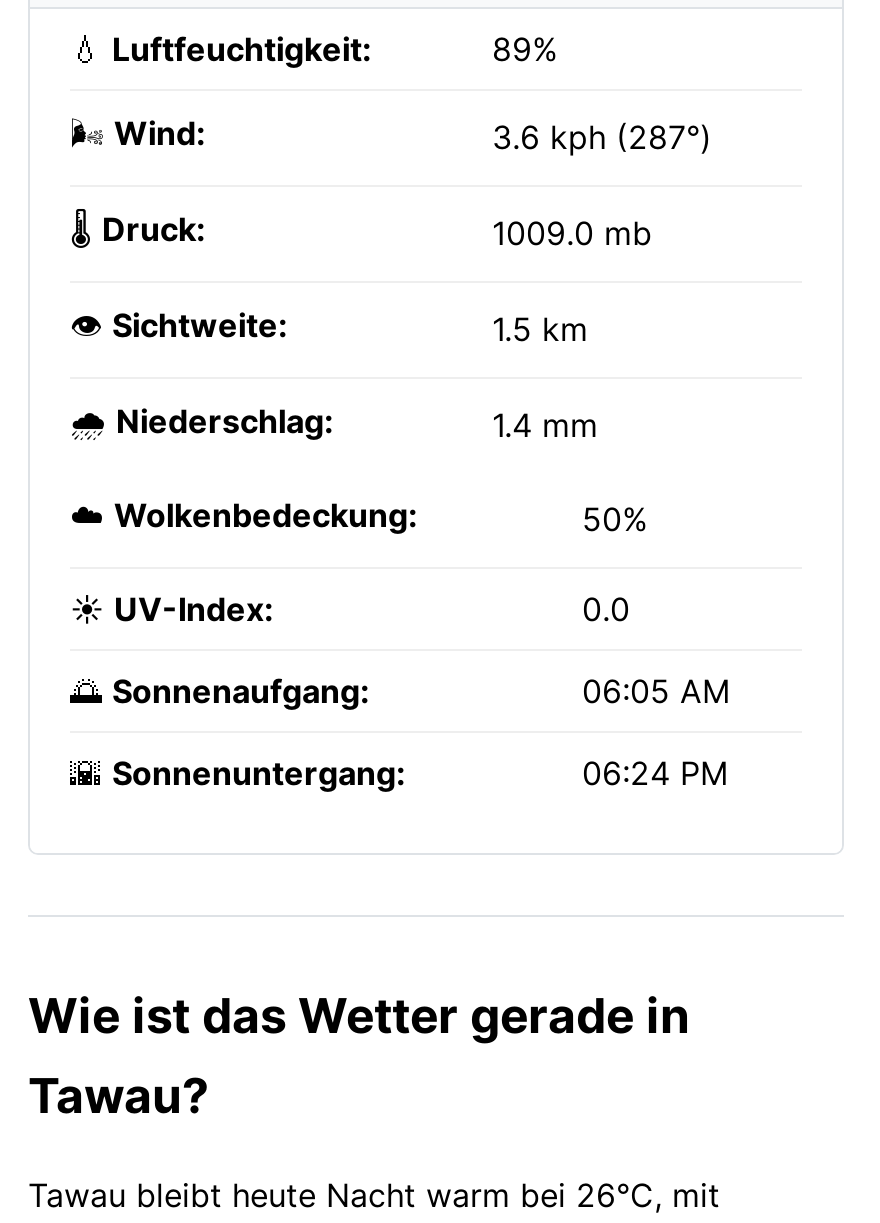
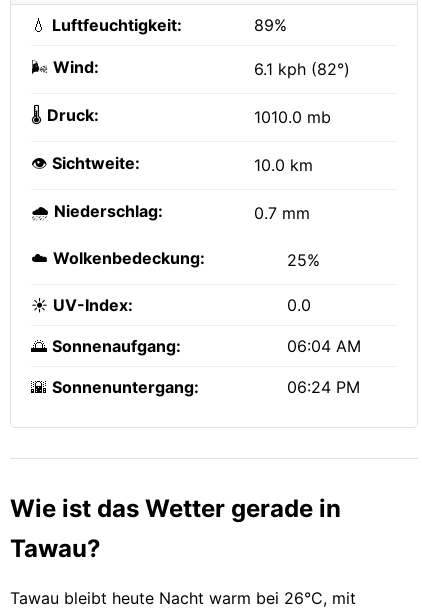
- 3.6 kph (287°)
+ 6.1 kph (82°)

- 1009.0 mb
+ 1010.0 mb

- 1.5 km
+ 10.0 km

- 1.4 mm
+ 0.7 mm

- 50%
+ 25%

- 06:05 AM
+ 06:04 AM
